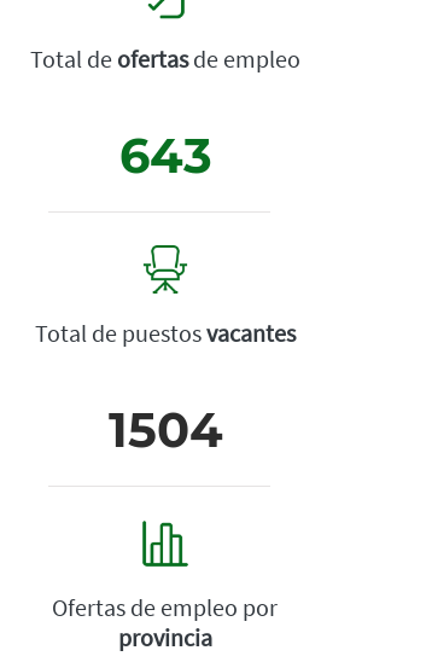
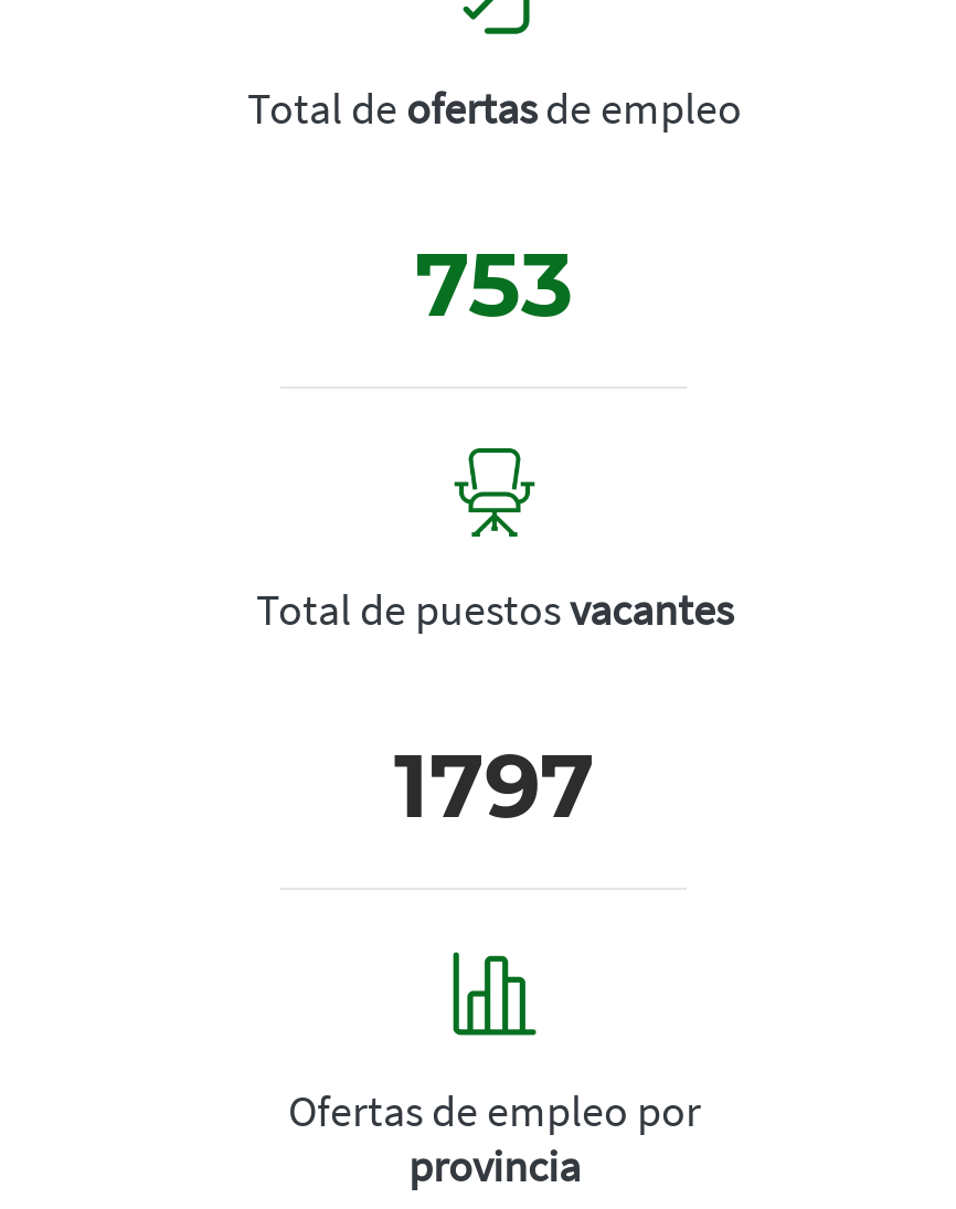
- 643
+ 753

- 1504
+ 1797
